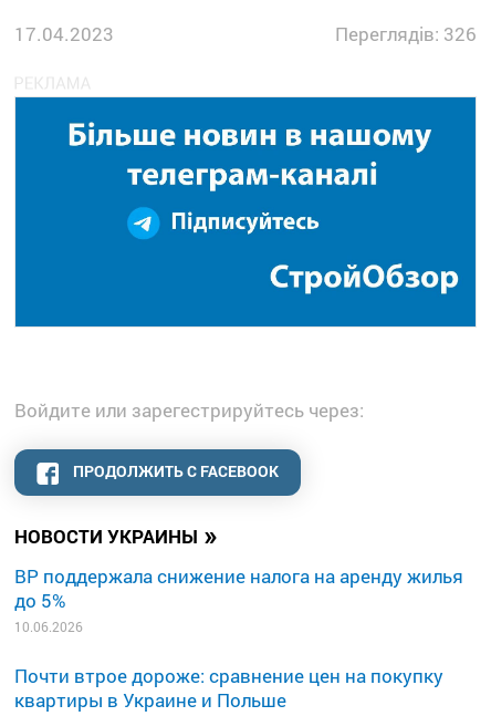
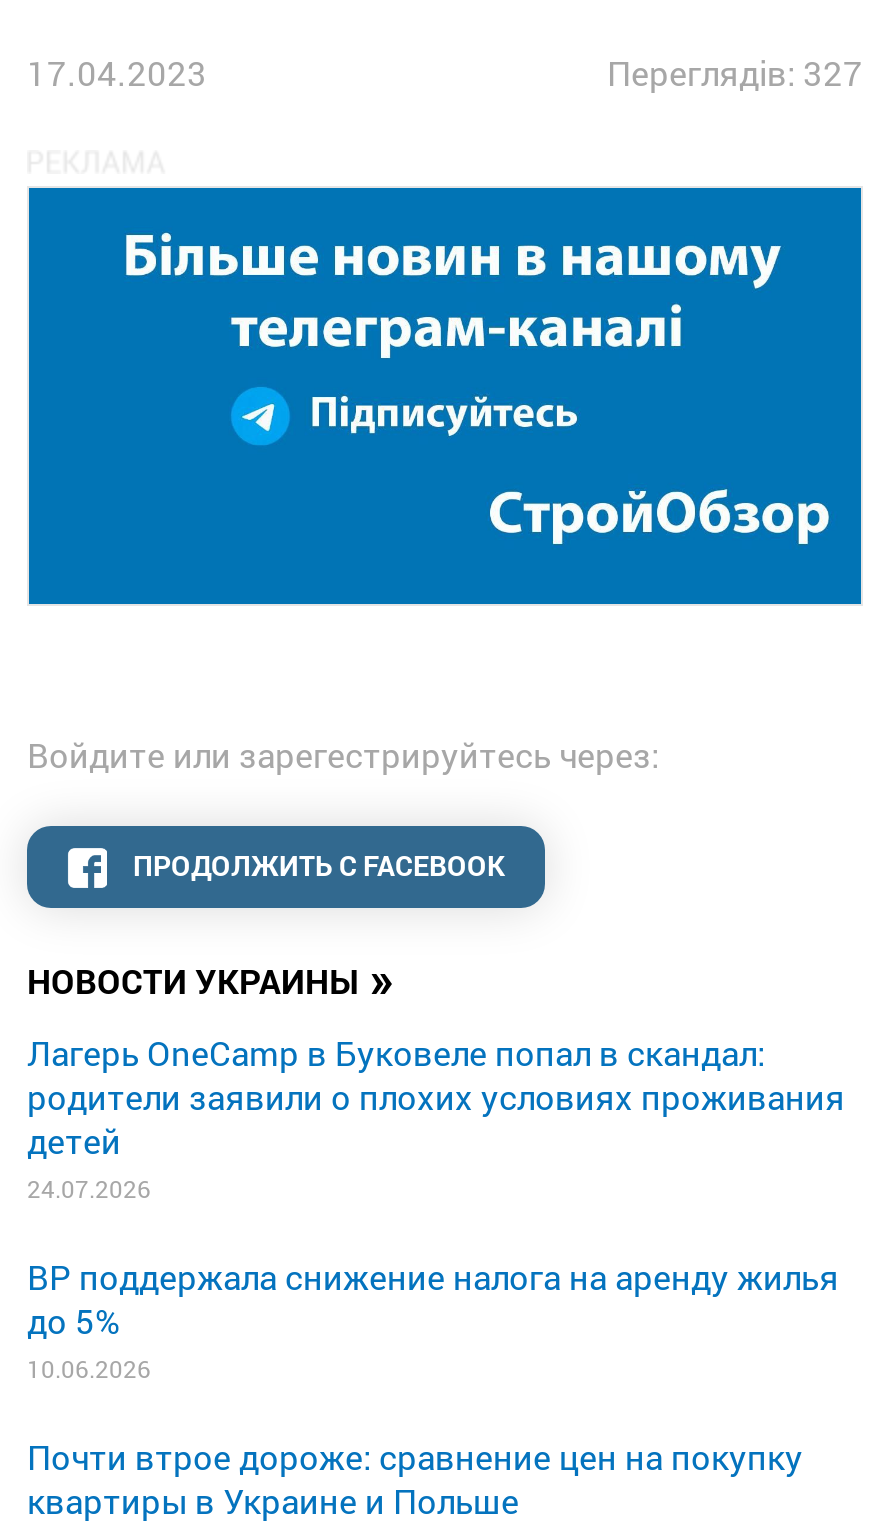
- Переглядів: 326
+ Переглядів: 327

+ Лагерь OneCamp в Буковеле попал в скандал:
+ родители заявили о плохих условиях проживания
+ детей
+ 24.07.2026
